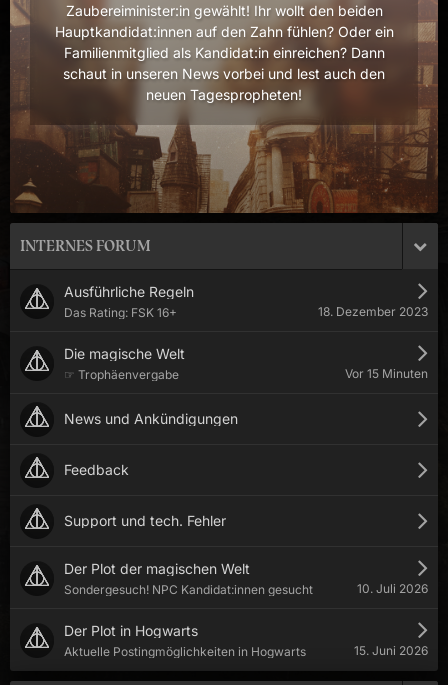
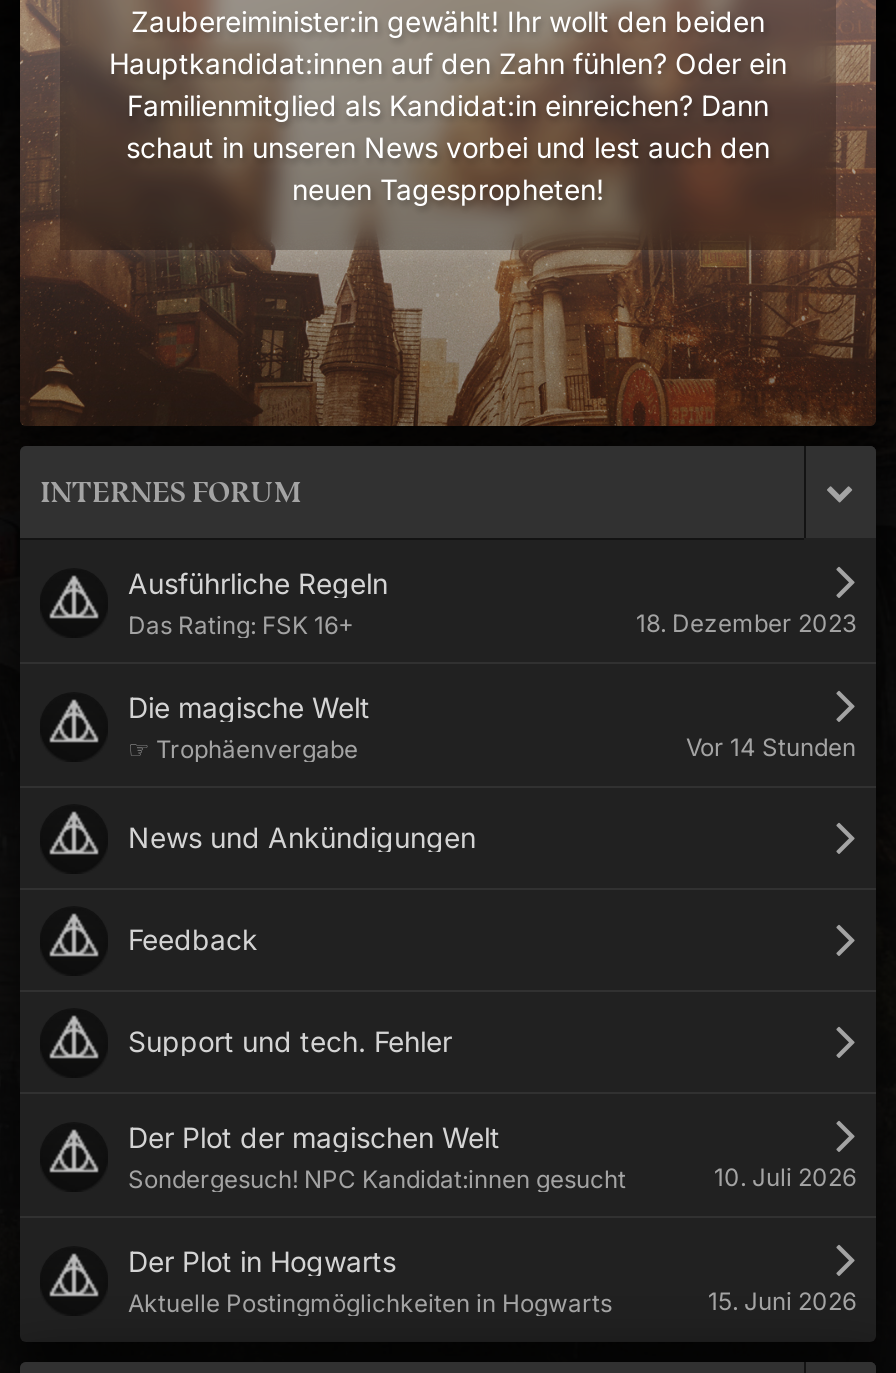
- Vor 15 Minuten
+ Vor 14 Stunden
